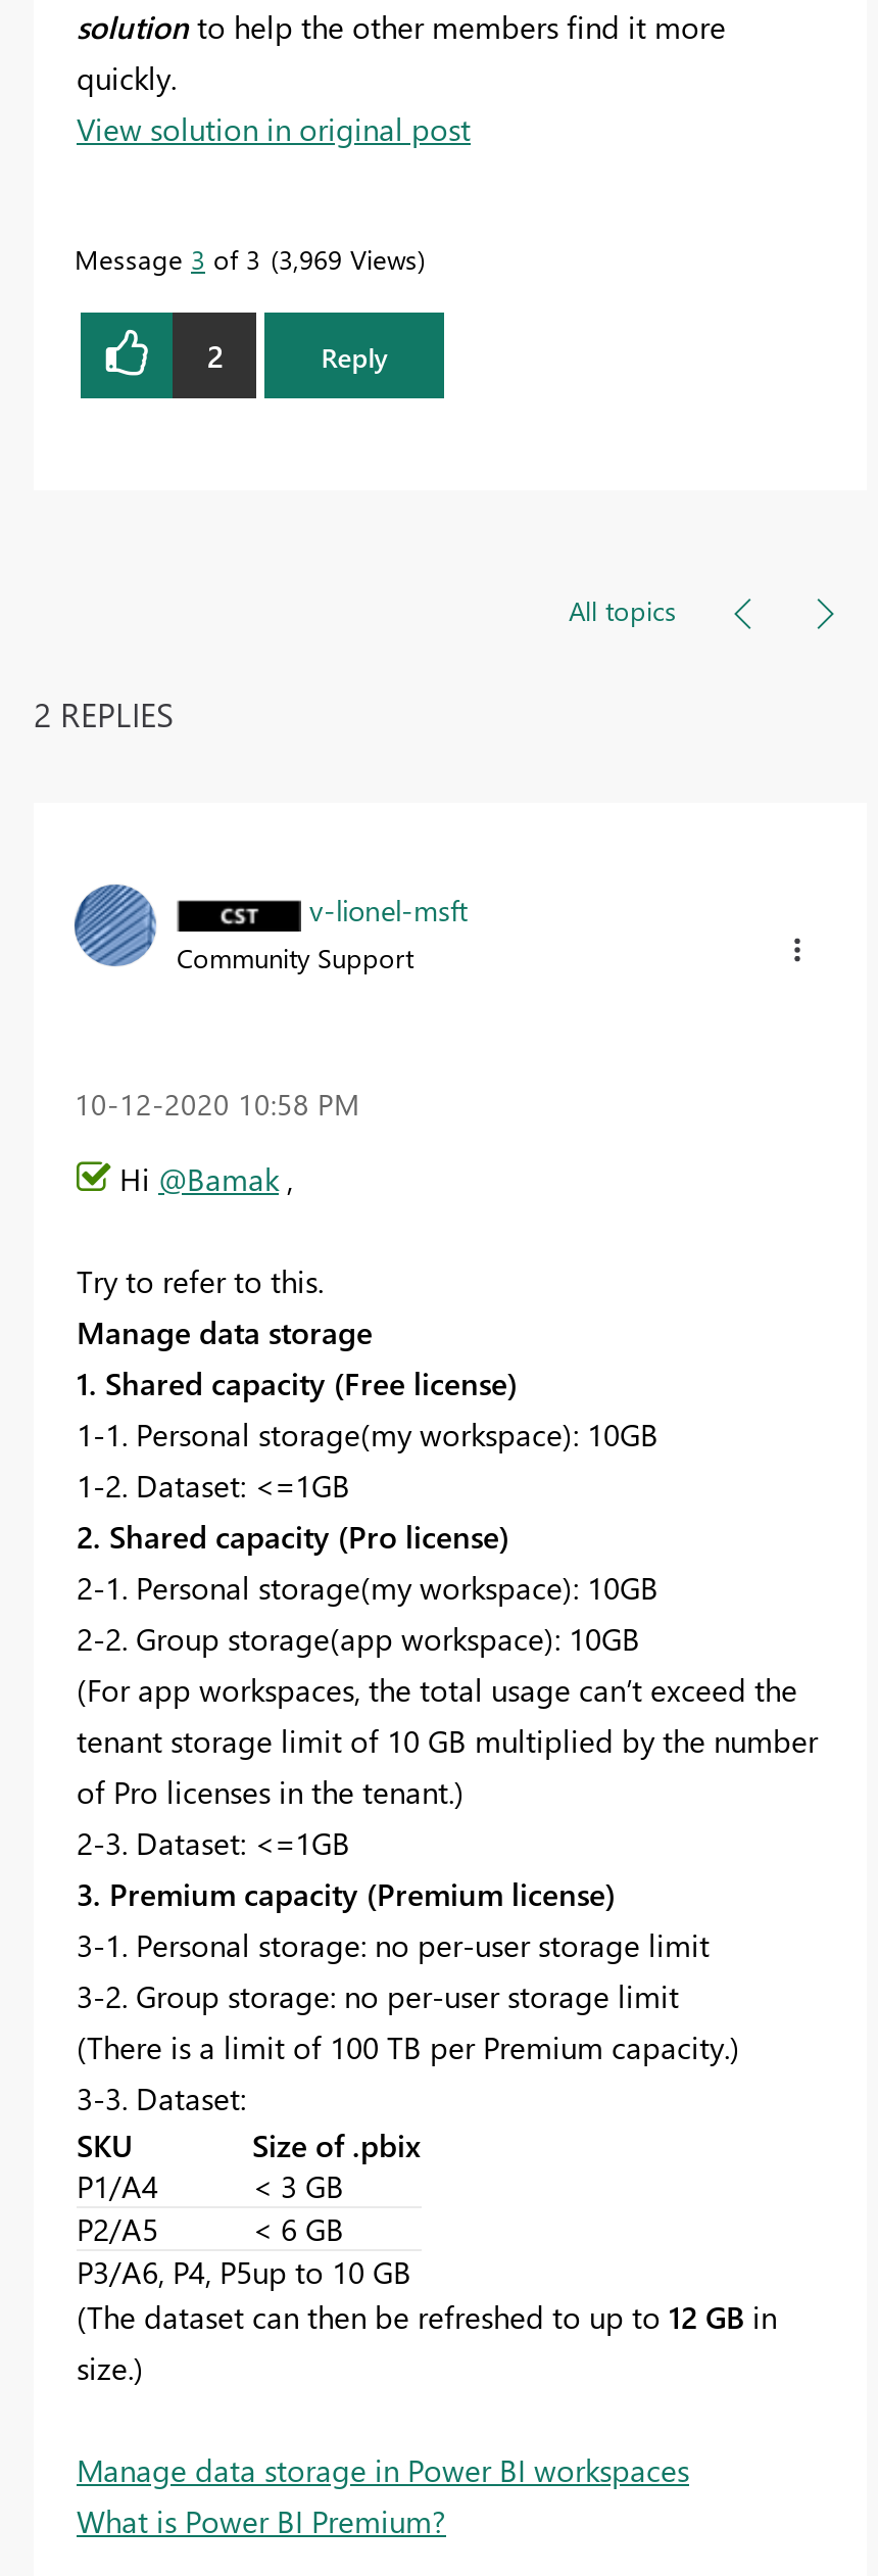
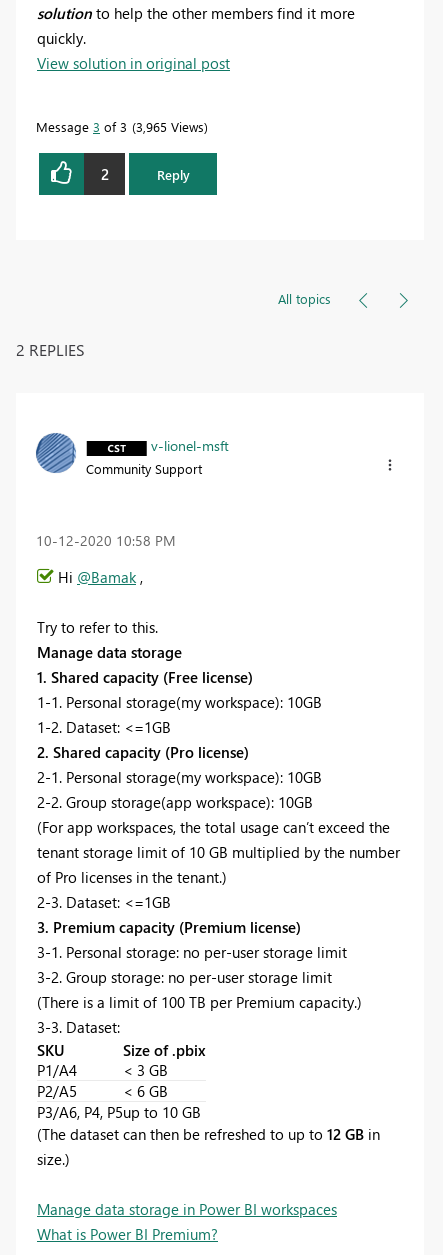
- Message 3 of 3 3,969 Views
+ Message 3 of 3 3,965 Views
